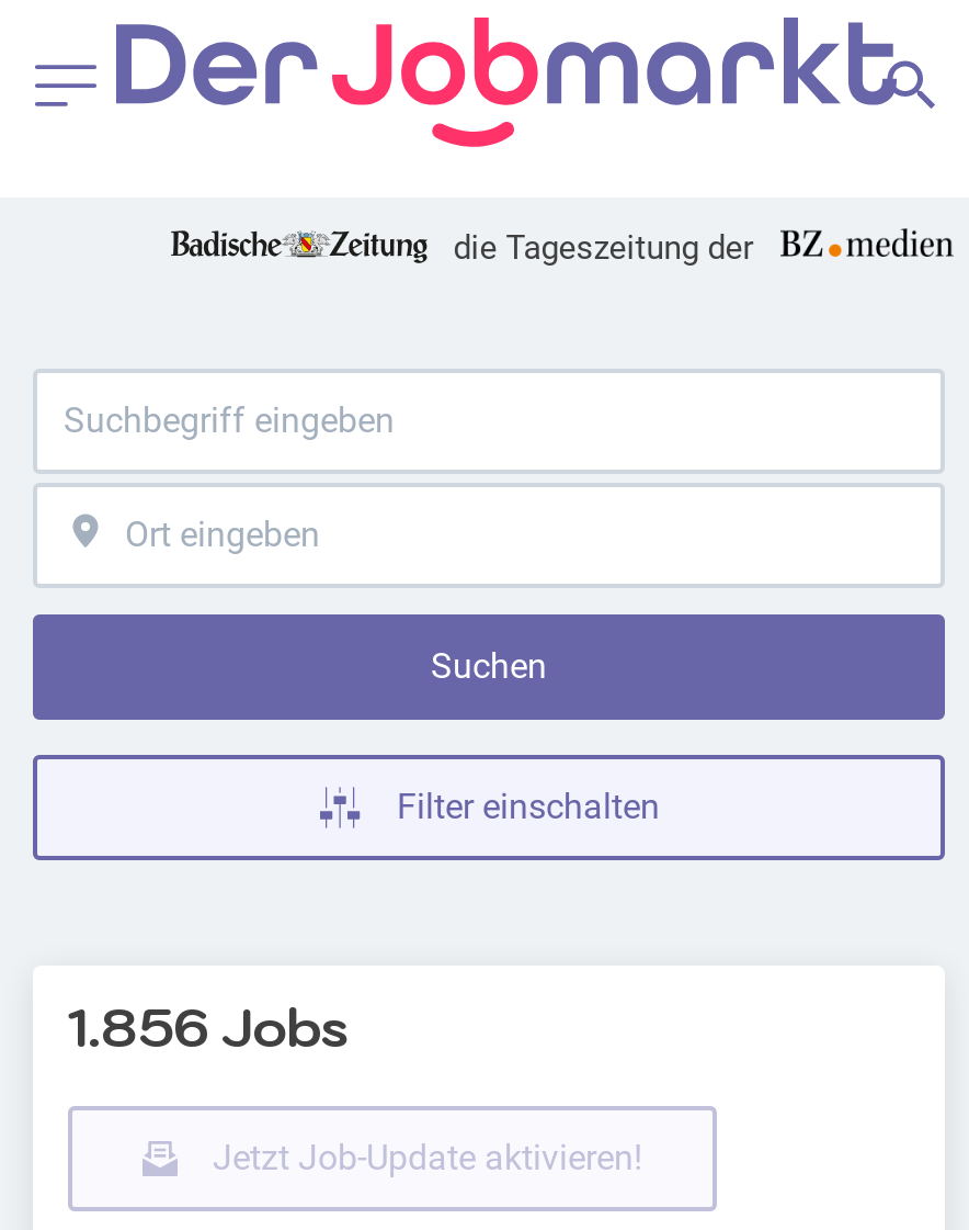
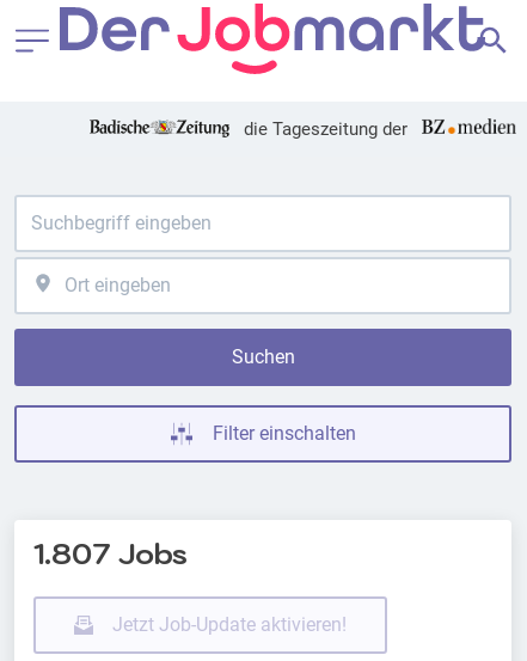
- 1.856 Jobs
+ 1.807 Jobs
